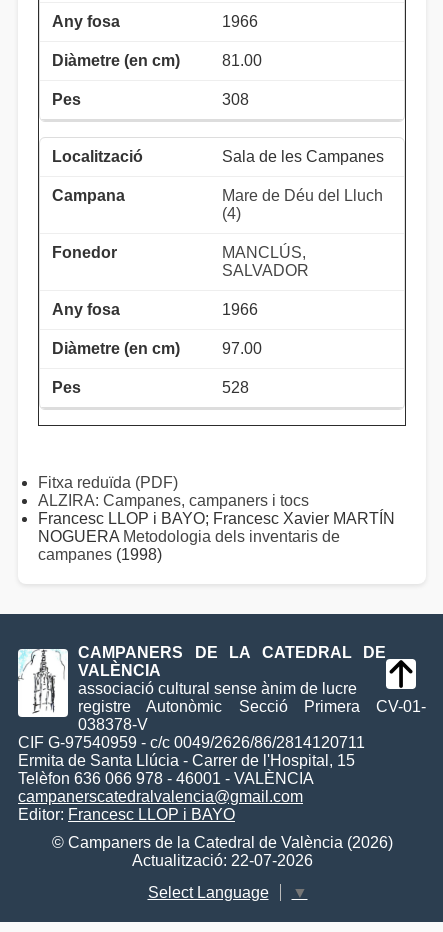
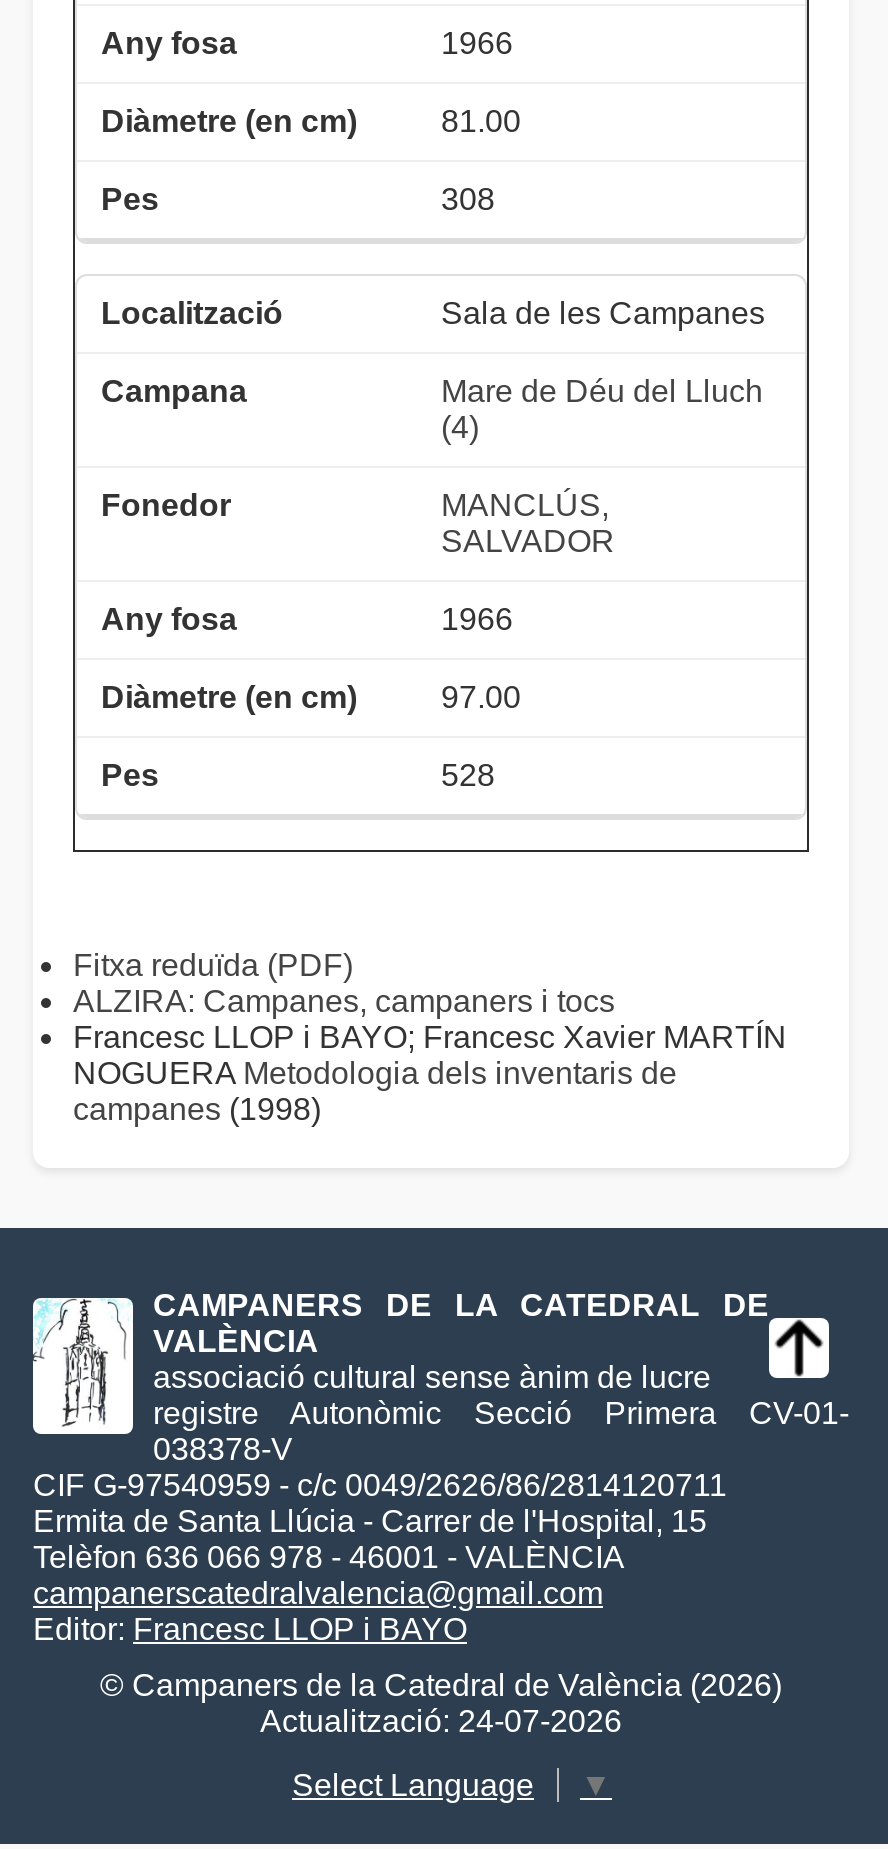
- Actualització: 22-07-2026
+ Actualització: 24-07-2026
